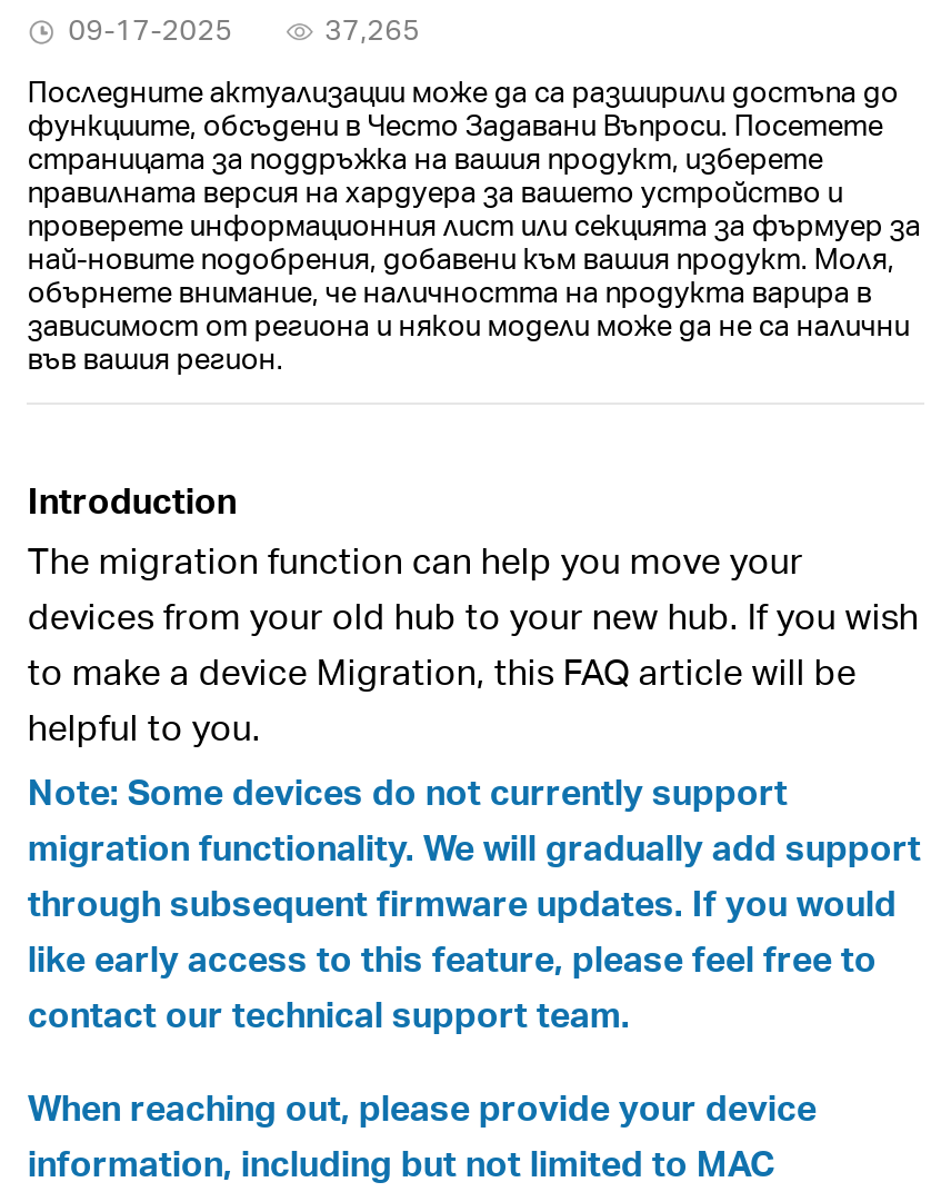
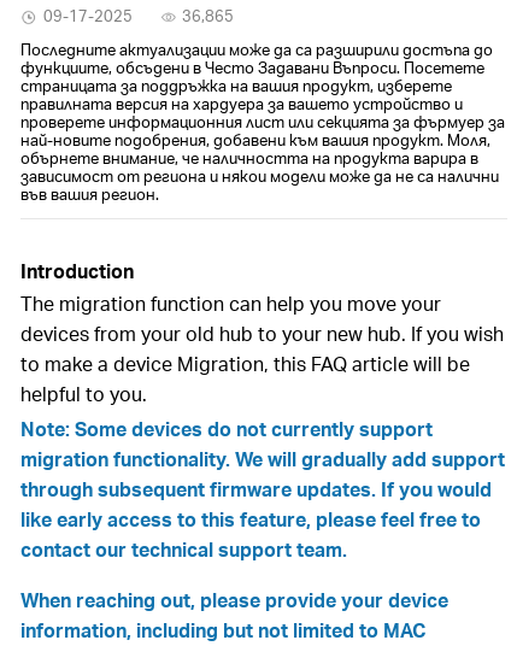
- 37,265
+ 36,865
